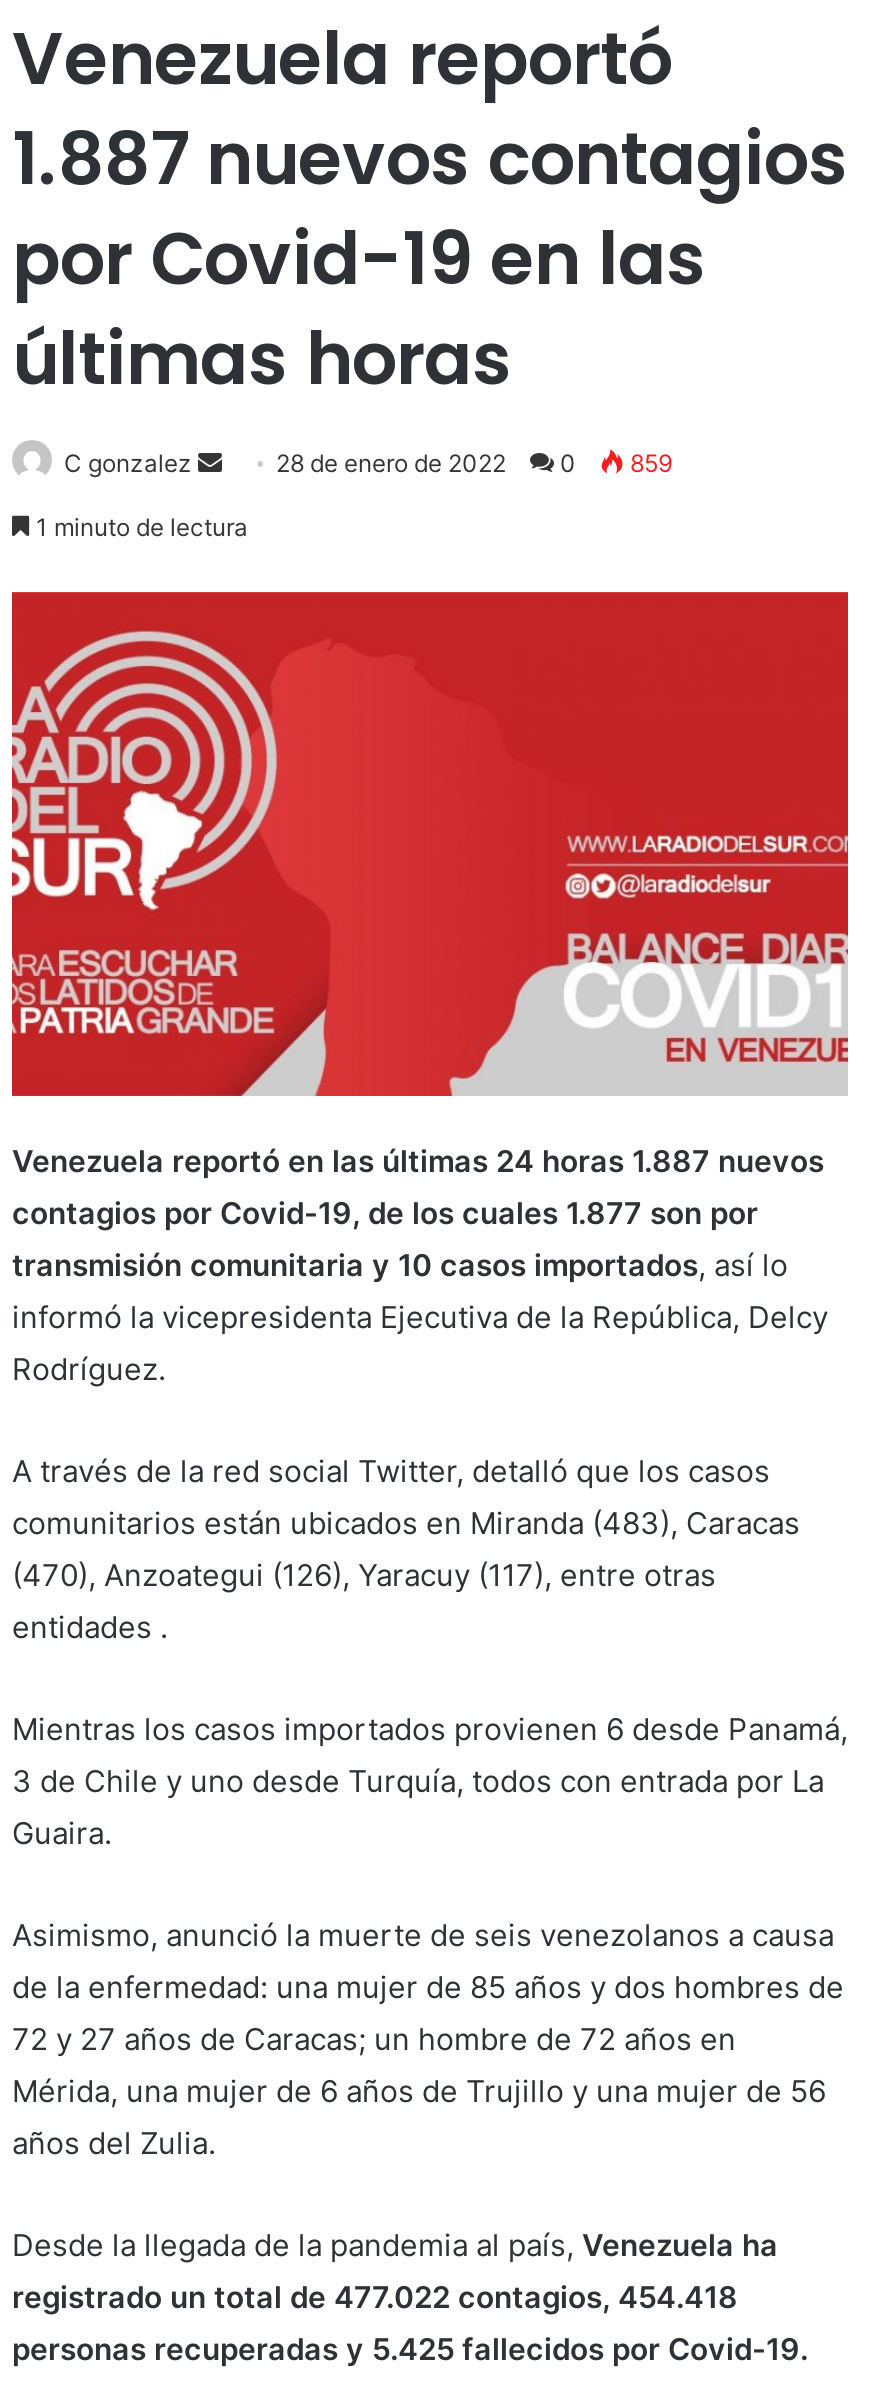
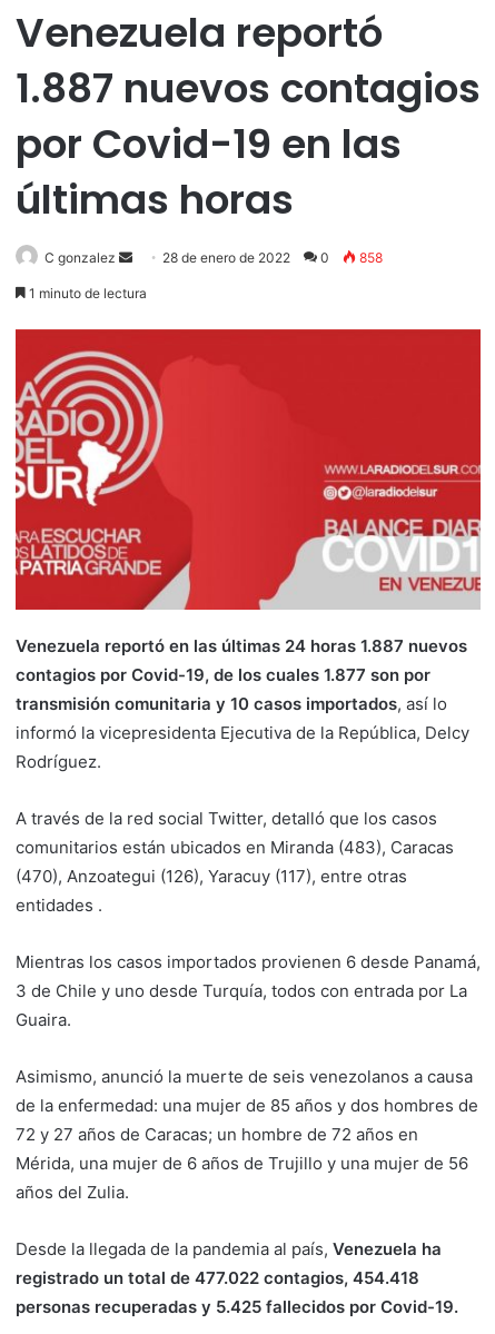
- 859
+ 858
